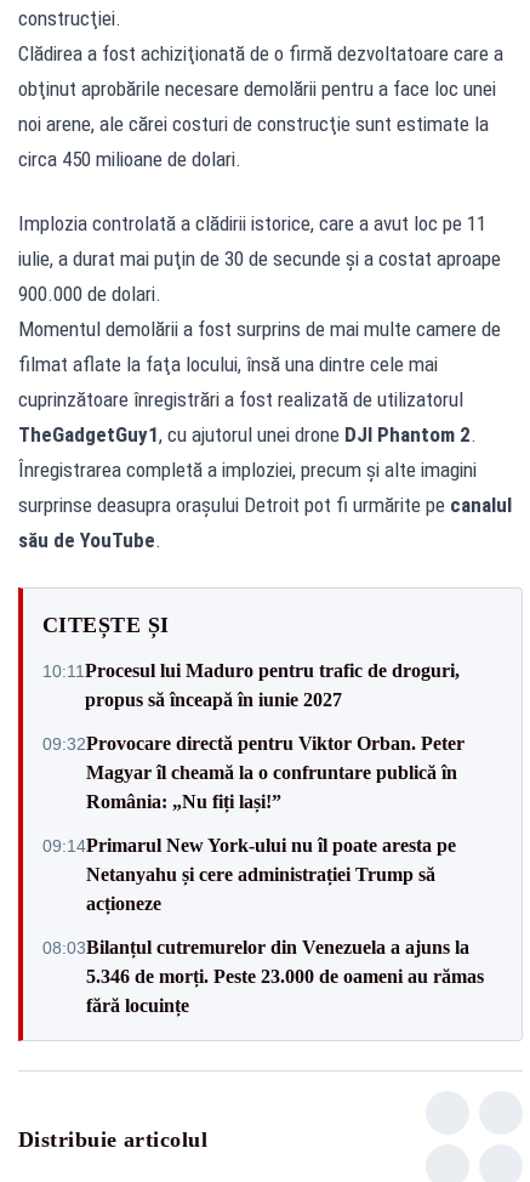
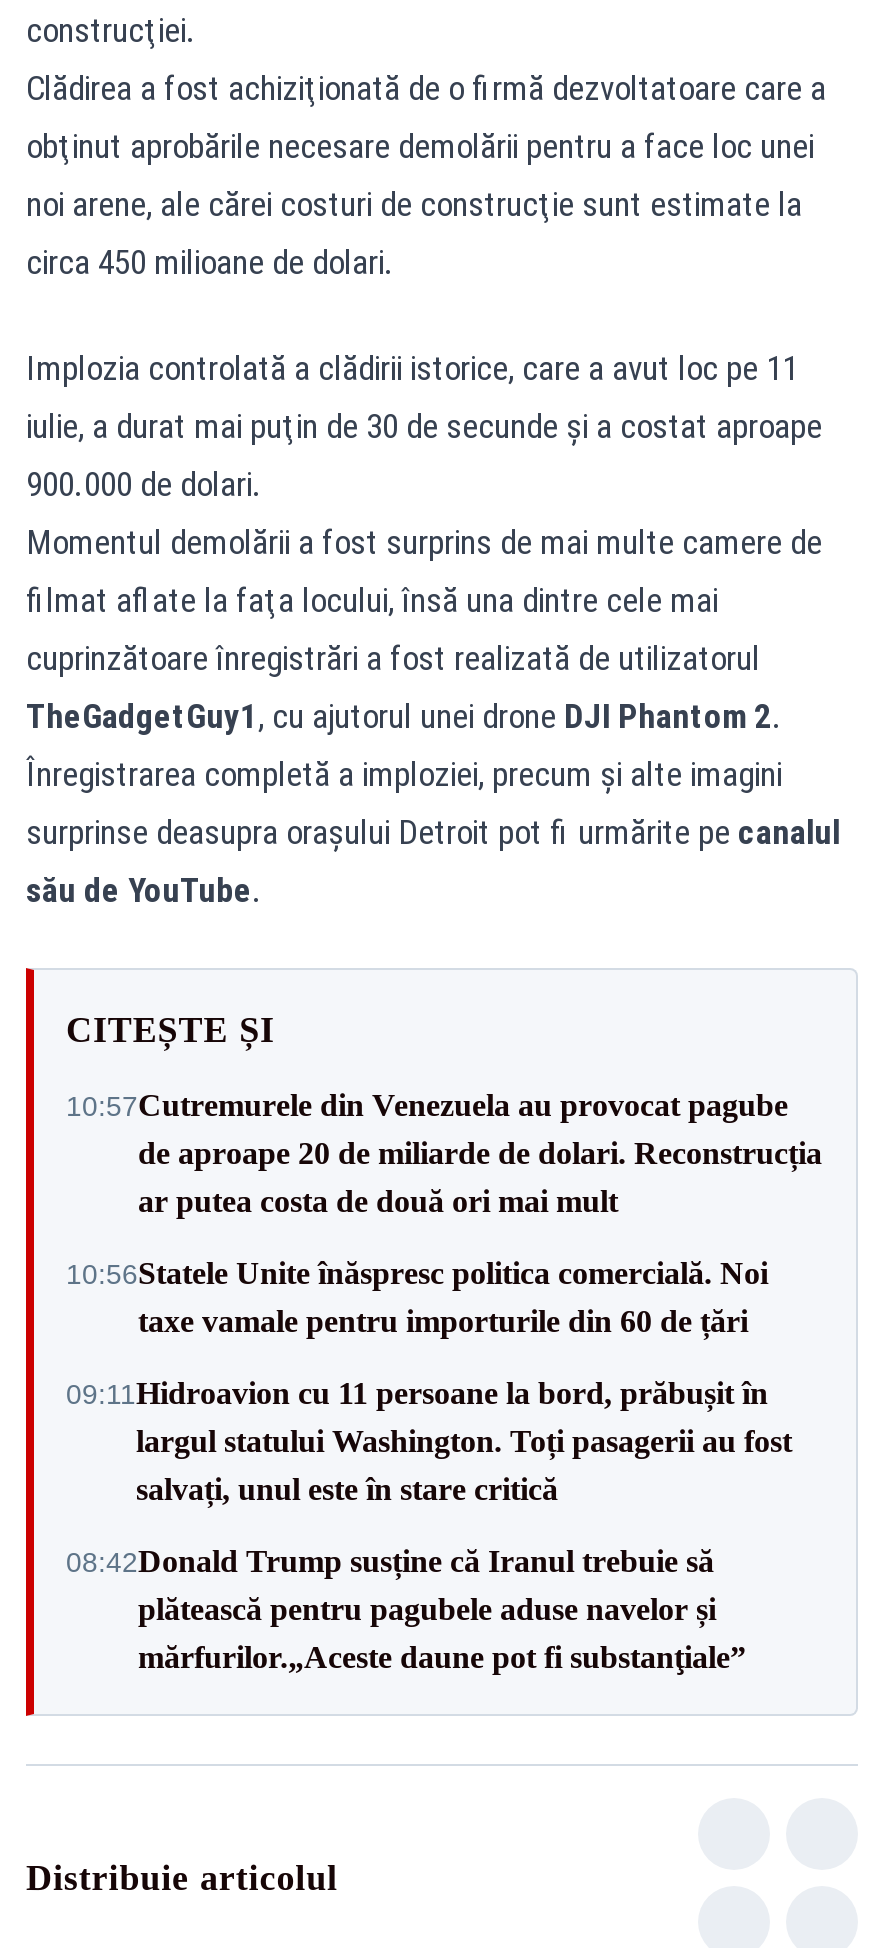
- 10:11Procesul lui Maduro pentru trafic de droguri,
- propus să înceapă în iunie 2027
+ 10:57Cutremurele din Venezuela au provocat pagube
+ de aproape 20 de miliarde de dolari. Reconstrucția
+ ar putea costa de două ori mai mult

- 09:32Provocare directă pentru Viktor Orban. Peter
- Magyar îl cheamă la o confruntare publică în
- România: „Nu fiți lași!”
+ 10:56Statele Unite înăspresc politica comercială. Noi
+ taxe vamale pentru importurile din 60 de țări

- 09:14Primarul New York-ului nu îl poate aresta pe
- Netanyahu și cere administrației Trump să
- acționeze
+ 09:11Hidroavion cu 11 persoane la bord, prăbușit în
+ largul statului Washington. Toți pasagerii au fost
+ salvați, unul este în stare critică

- 08:03Bilanțul cutremurelor din Venezuela a ajuns la
- 5.346 de morți. Peste 23.000 de oameni au rămas
- fără locuințe
+ 08:42Donald Trump susține că Iranul trebuie să
+ plătească pentru pagubele aduse navelor și
+ mărfurilor.„Aceste daune pot fi substanţiale”
